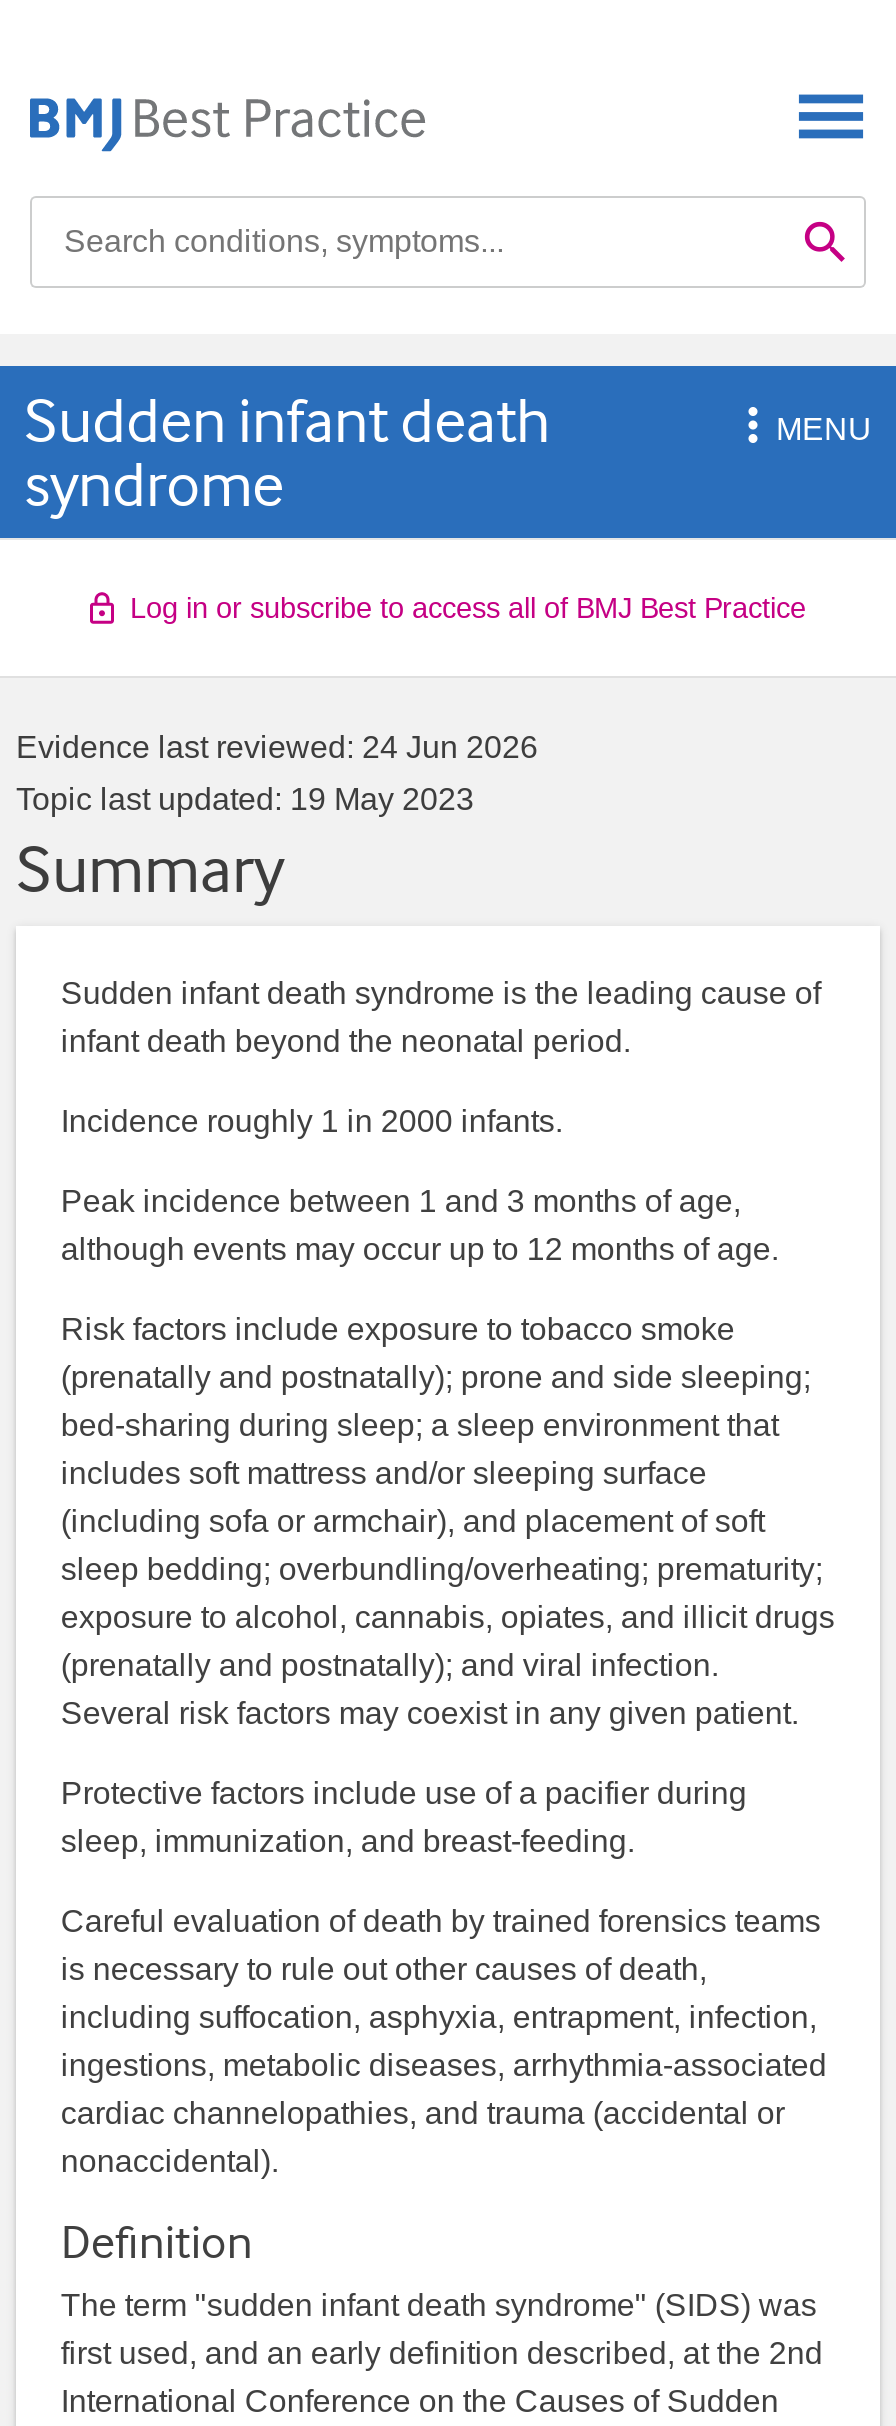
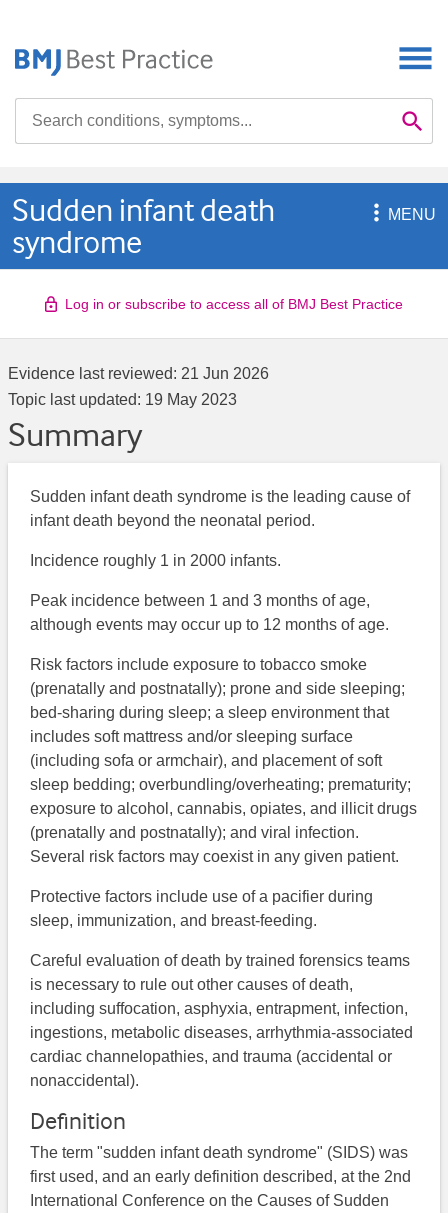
- Evidence last reviewed: 24 Jun 2026
+ Evidence last reviewed: 21 Jun 2026
